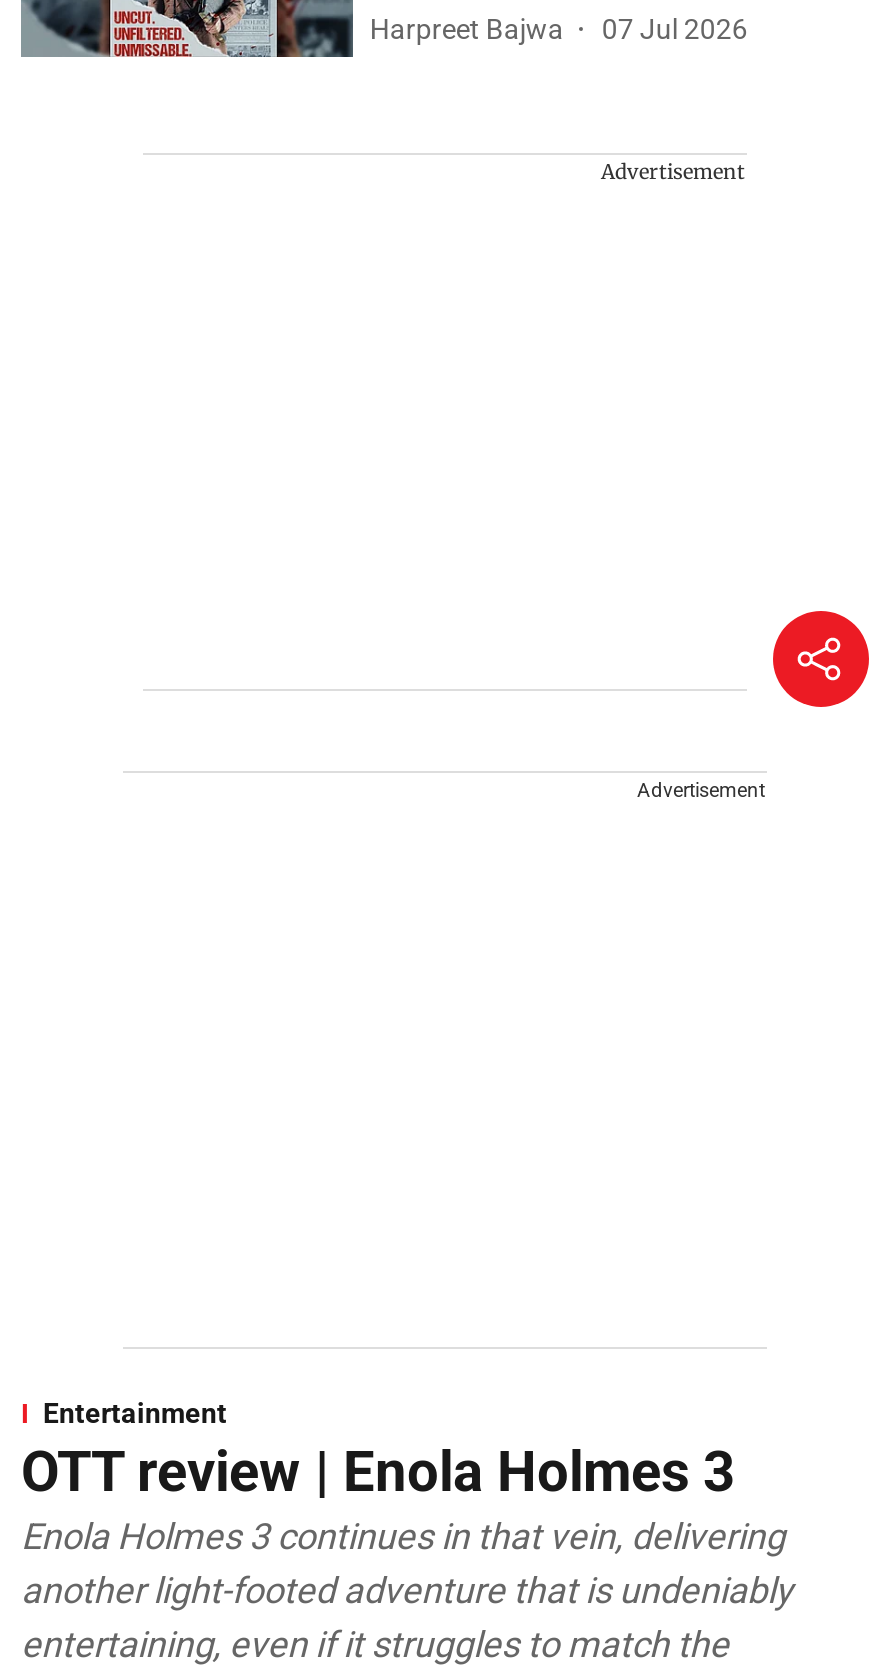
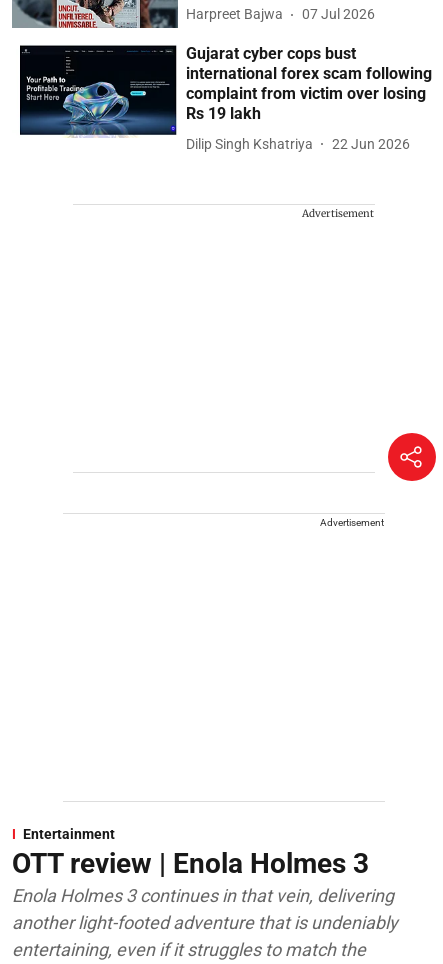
+ [image]
+ Gujarat cyber cops bust
+ international forex scam following
+ complaint from victim over losing
+ Rs 19 lakh
+ Dilip Singh Kshatriya
+ 22 Jun 2026
